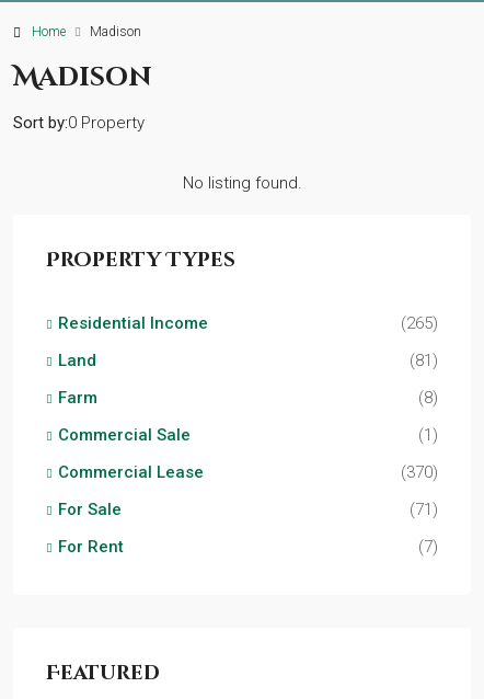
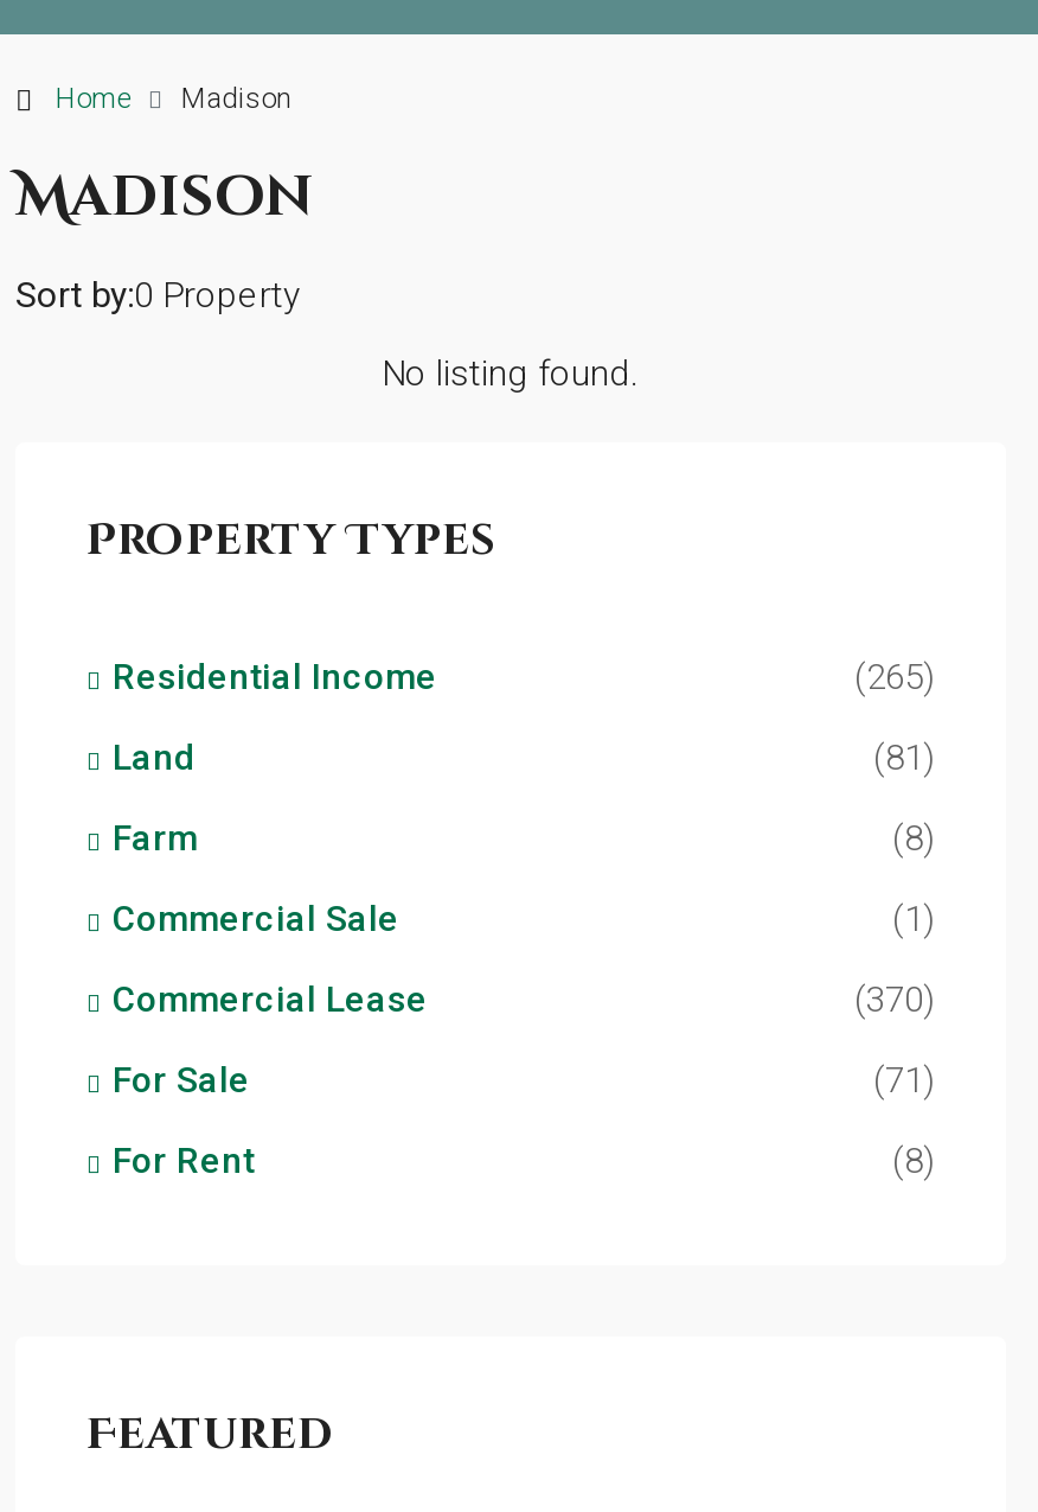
- (7)
+ (8)
